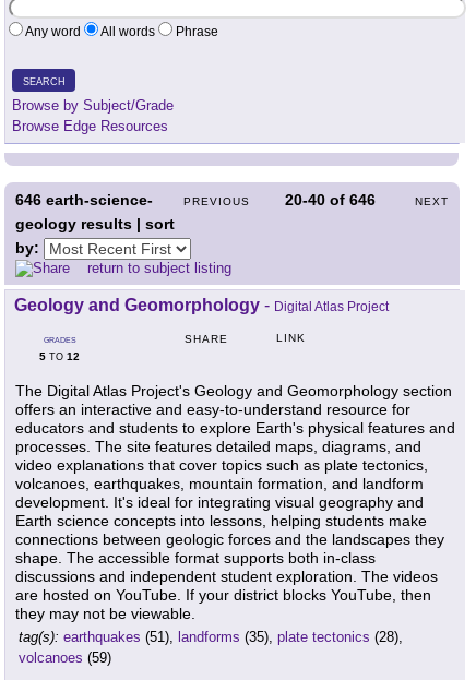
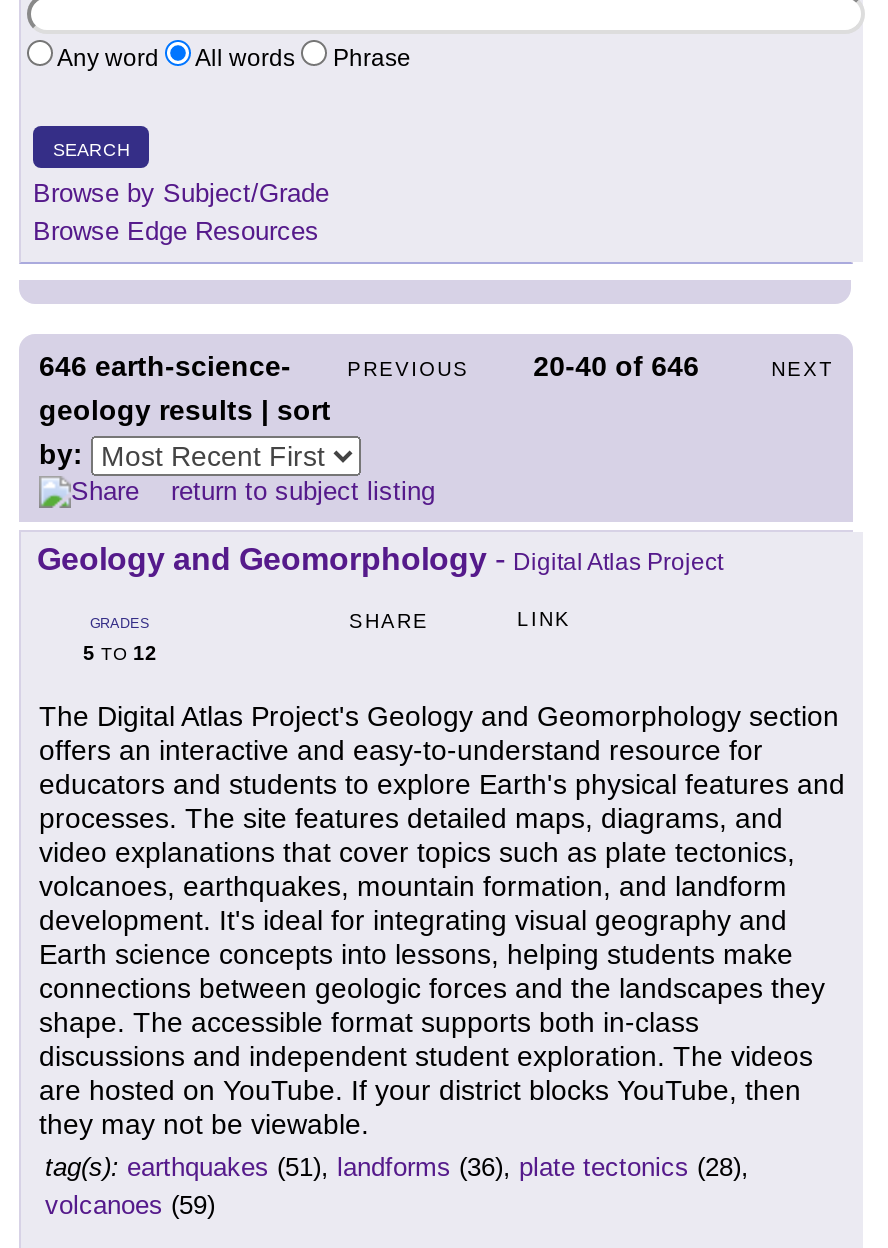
- tag(s): earthquakes (51), landforms (35), plate tectonics (28),
+ tag(s): earthquakes (51), landforms (36), plate tectonics (28),
